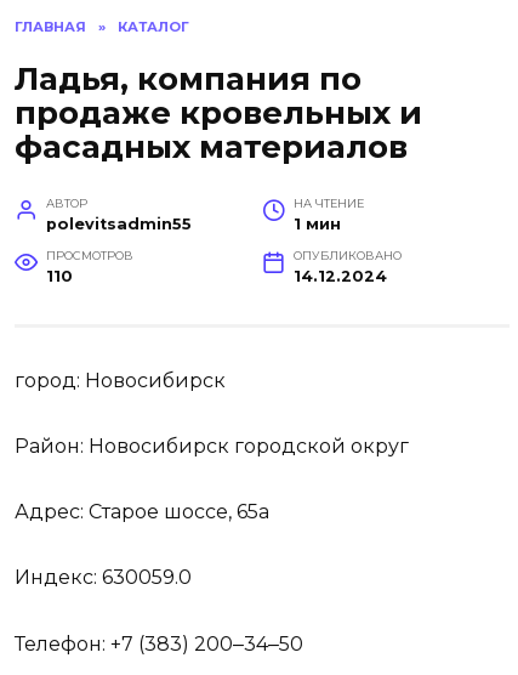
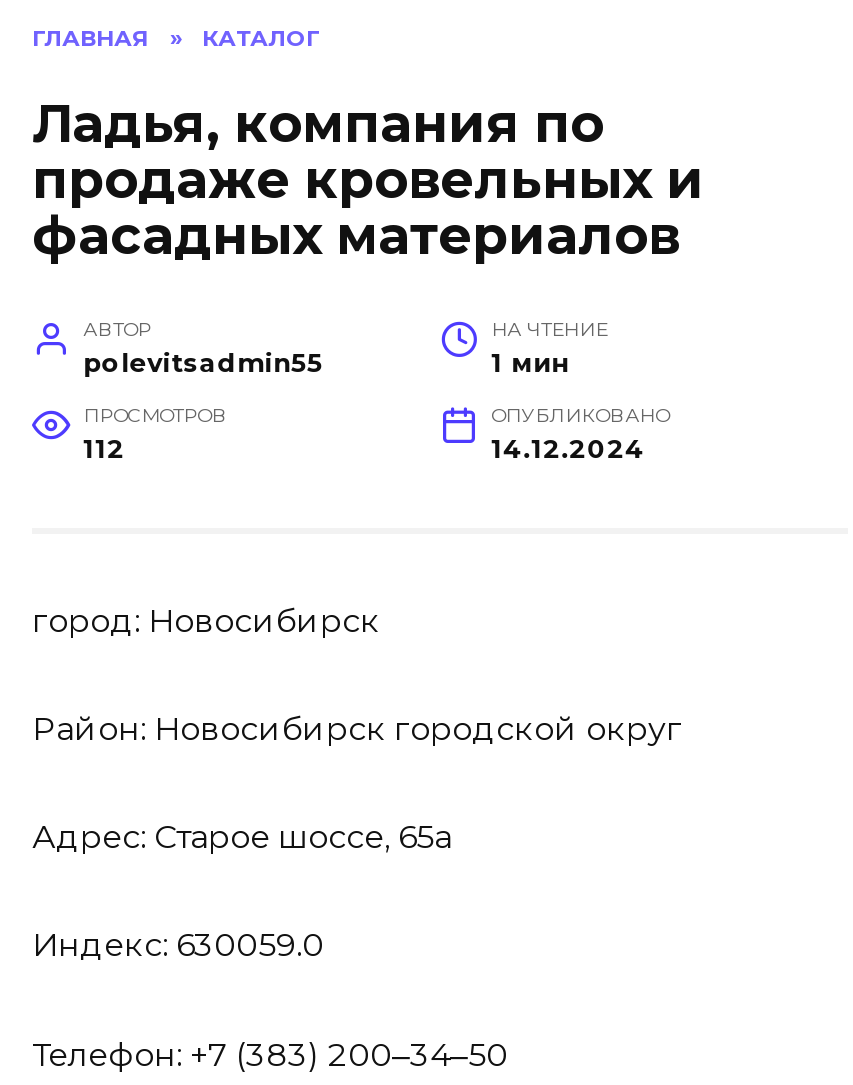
- 110
+ 112
